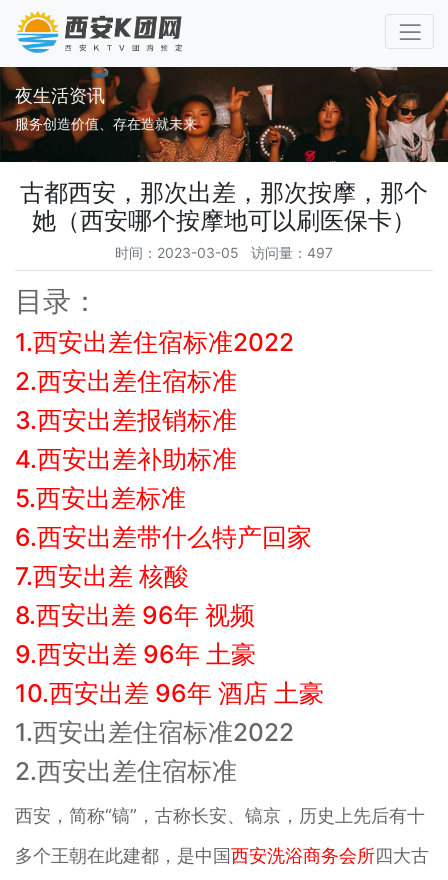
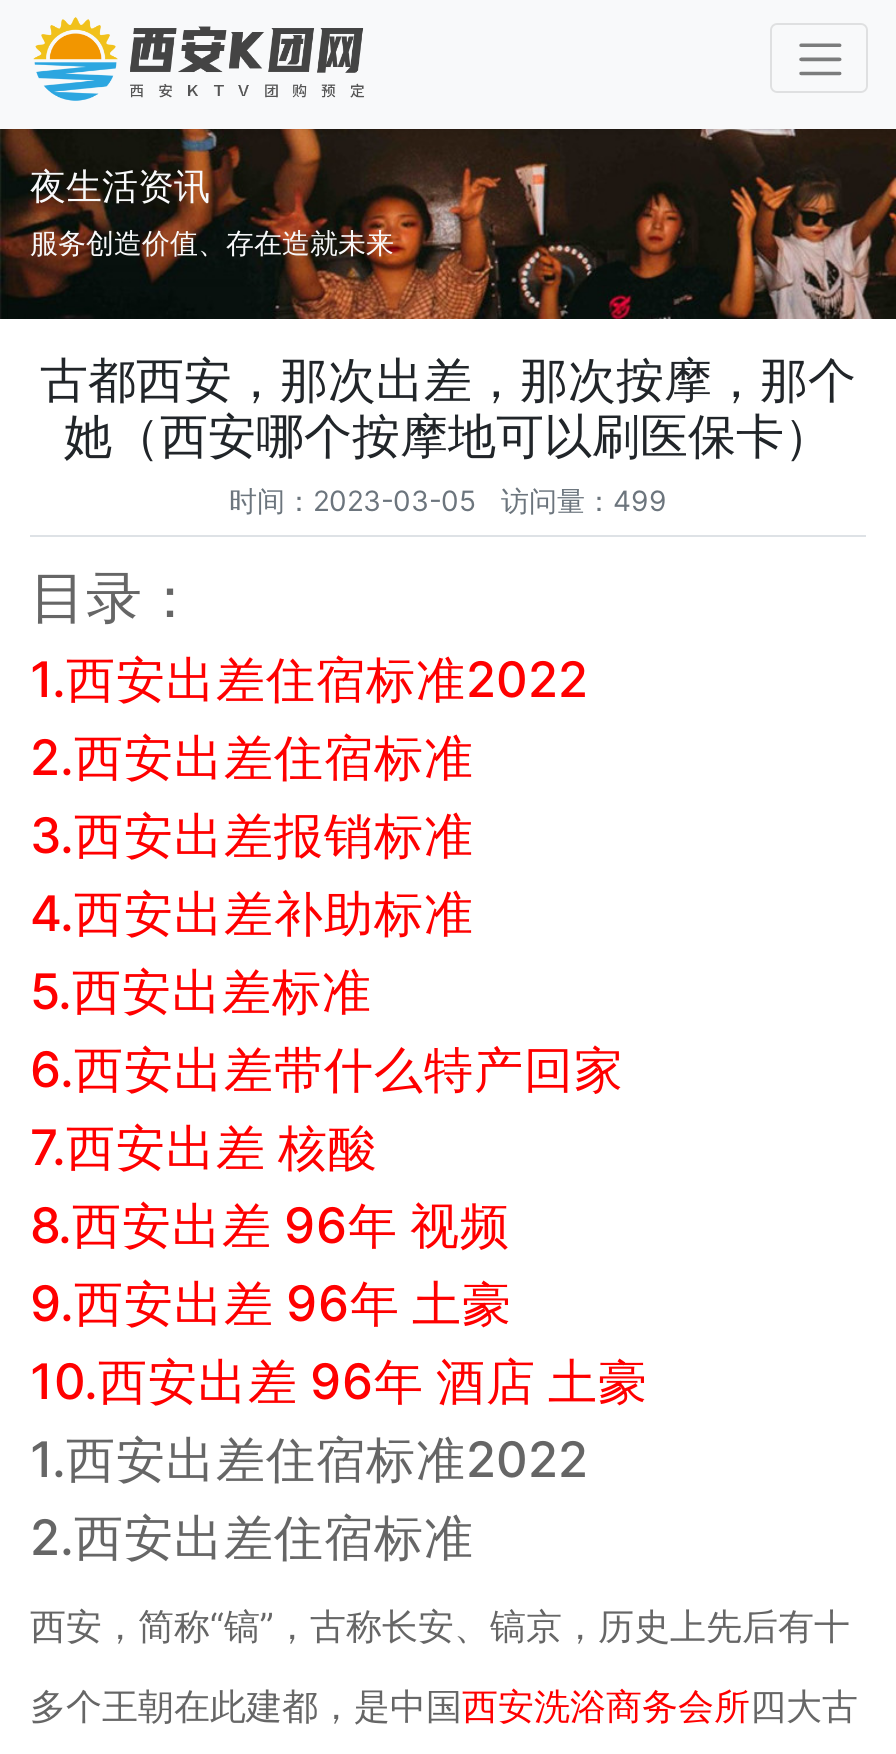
- 时间：2023-03-05 访问量：497
+ 时间：2023-03-05 访问量：499
